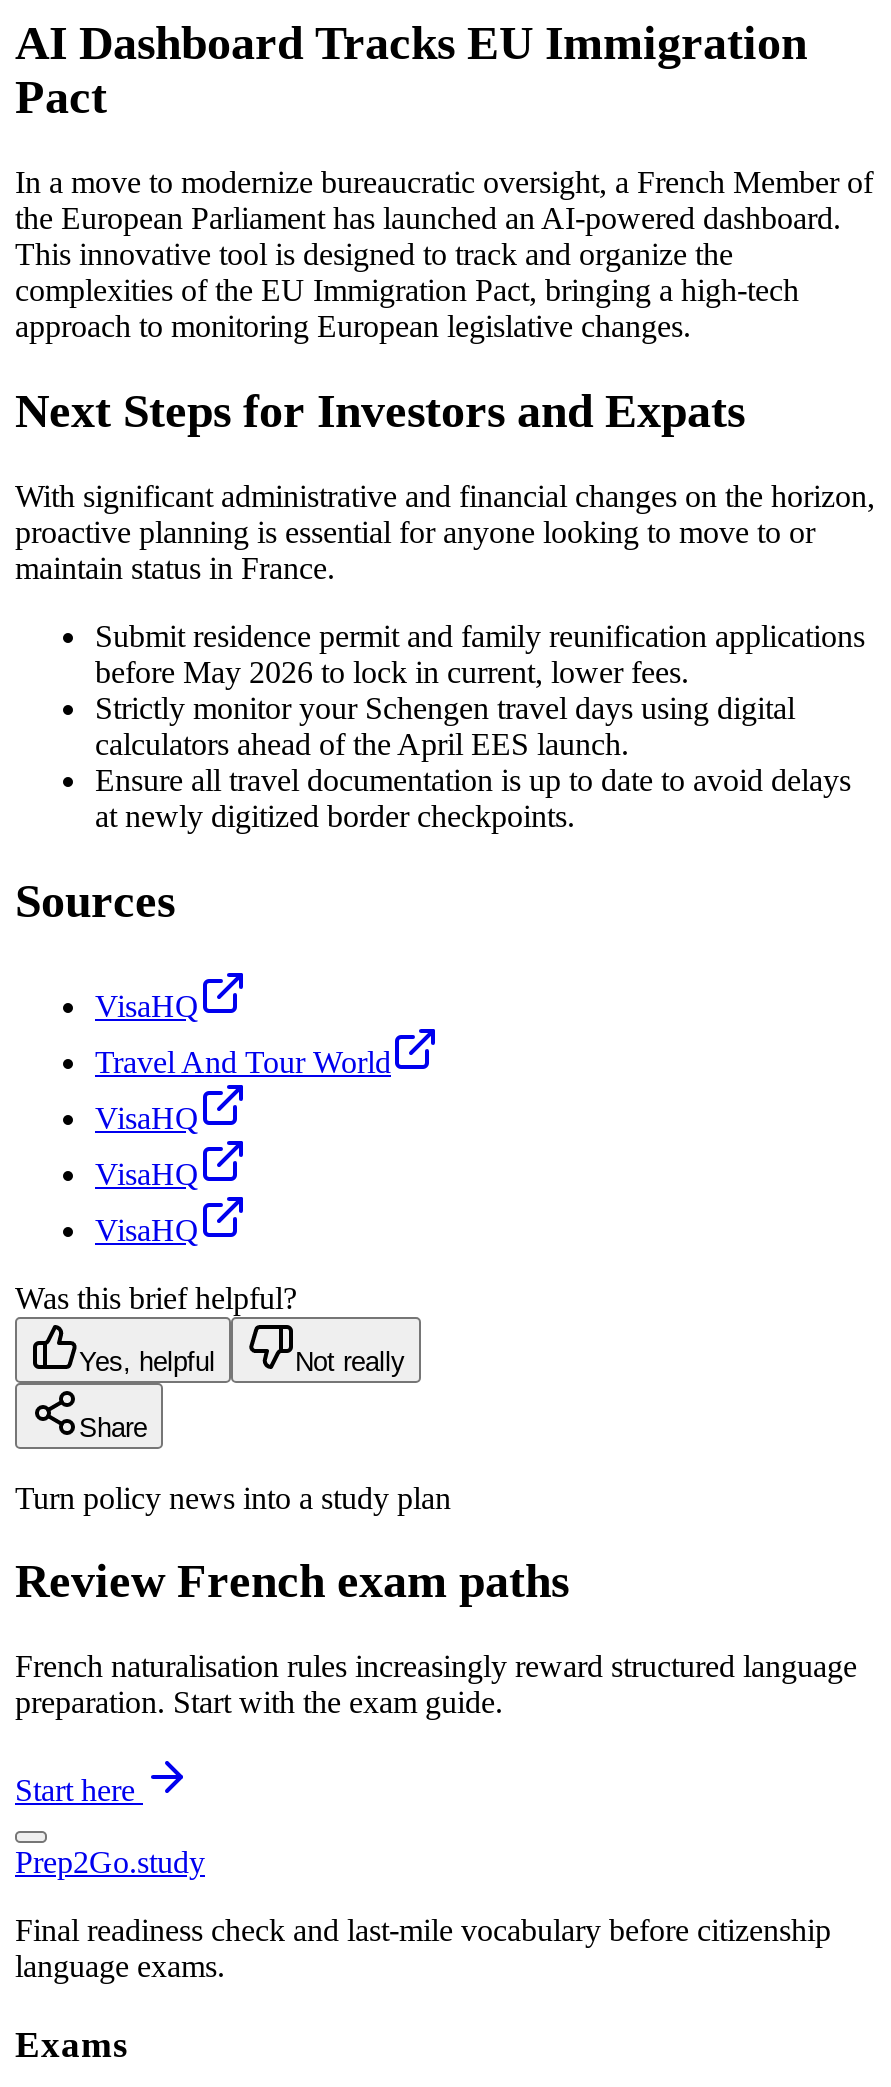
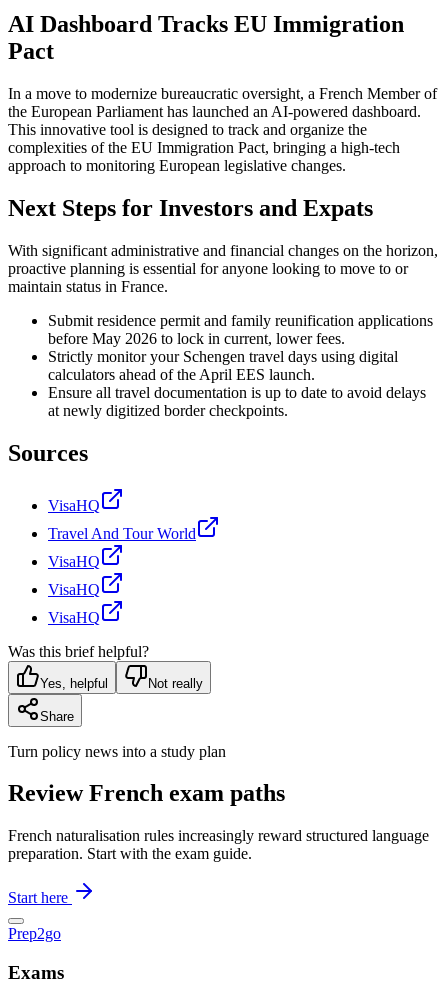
- Prep2Go.study
- Final readiness check and last-mile vocabulary before citizenship
- language exams.
+ Prep2go
